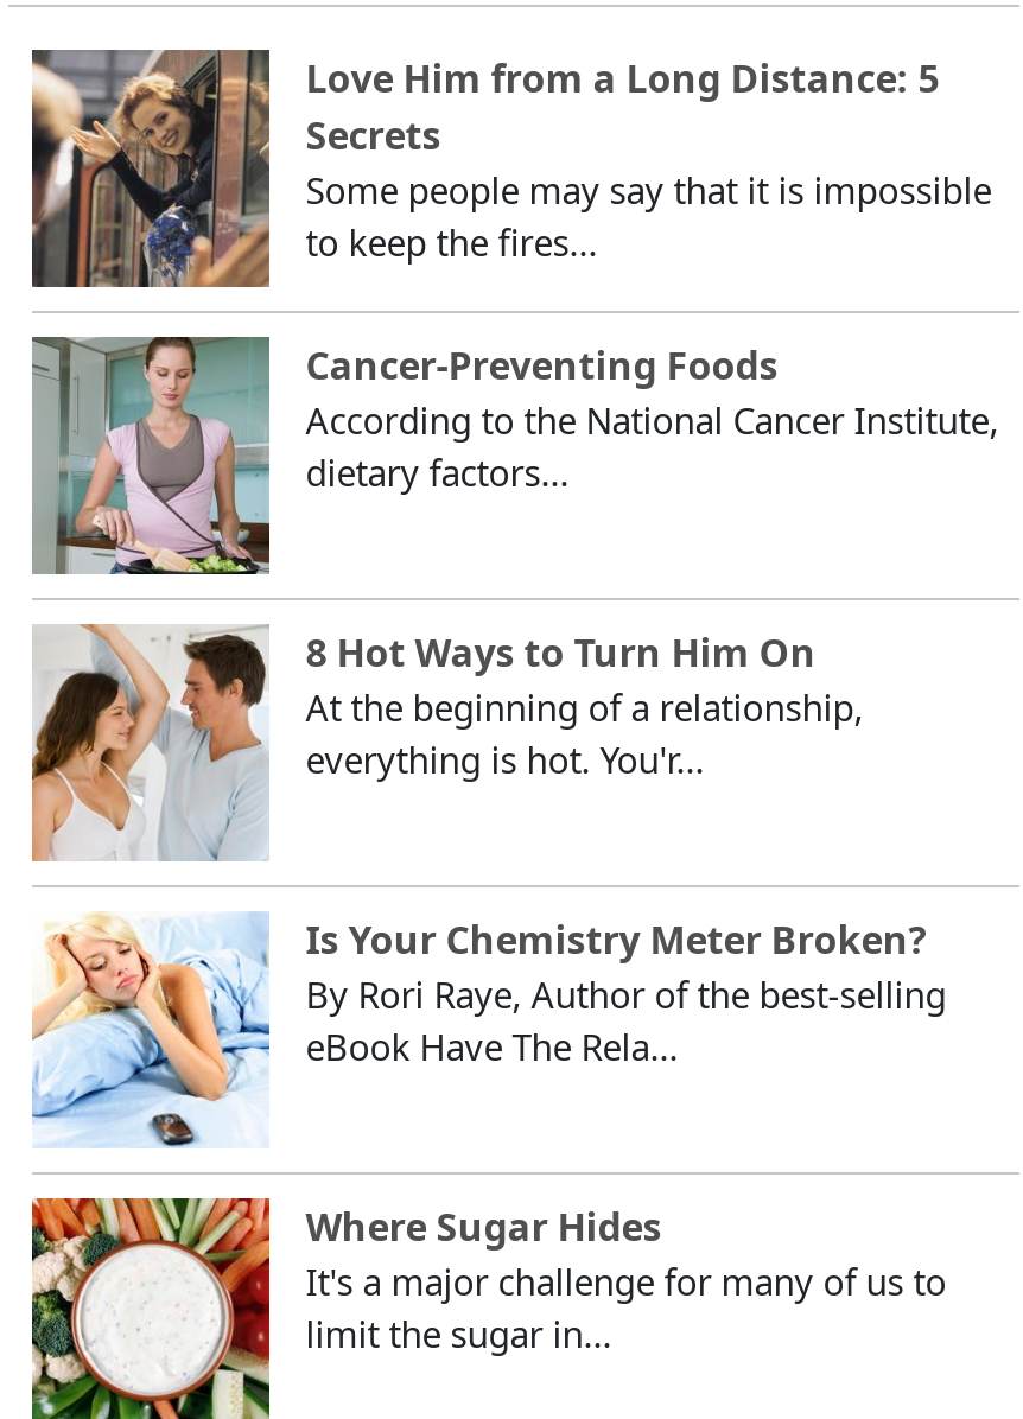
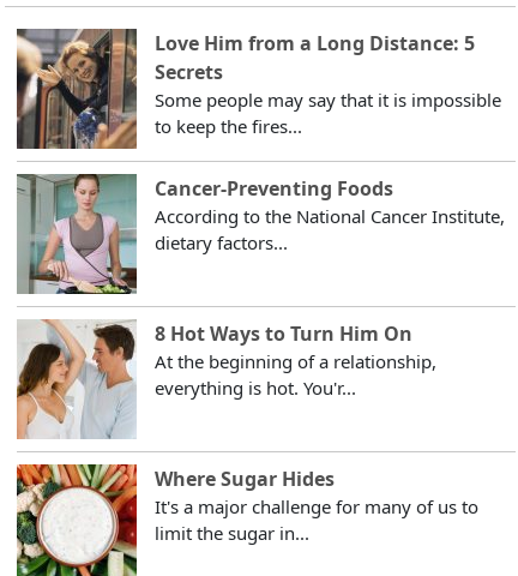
- [image]
- Is Your Chemistry Meter Broken?
- By Rori Raye, Author of the best-selling
- eBook Have The Rela...
